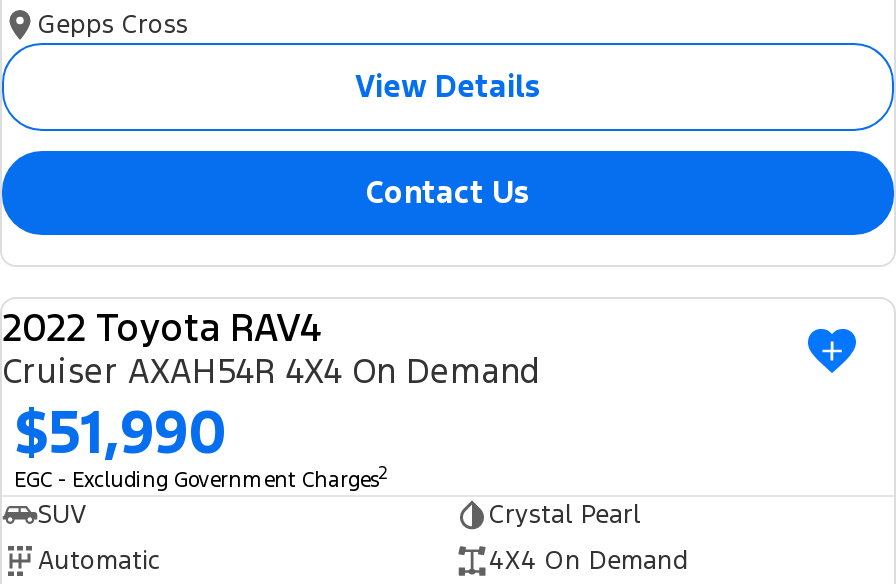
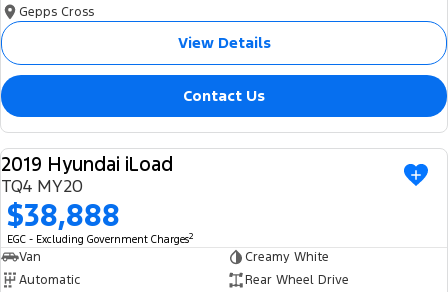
- 2022 Toyota RAV4
- Cruiser AXAH54R 4X4 On Demand
- $51,990
+ 2019 Hyundai iLoad
+ TQ4 MY20
+ $38,888

- SUV
- Crystal Pearl
+ Van
+ Creamy White

- 4X4 On Demand
+ Rear Wheel Drive
